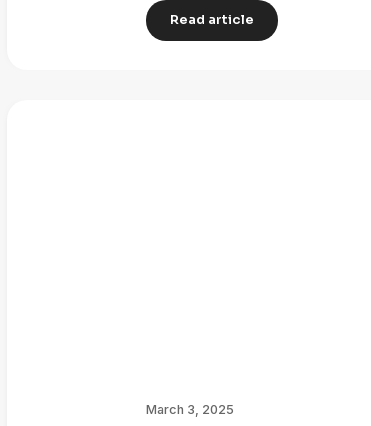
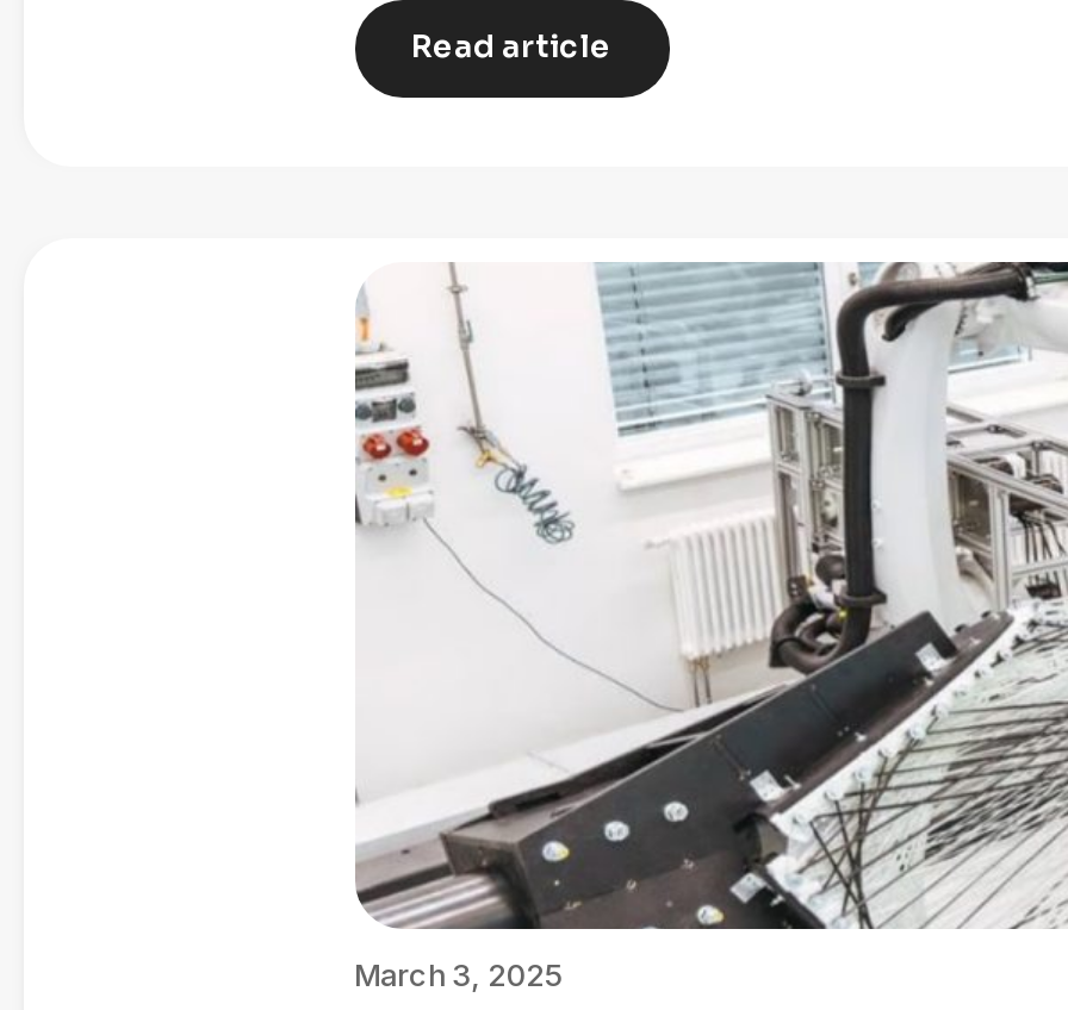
+ [image]
